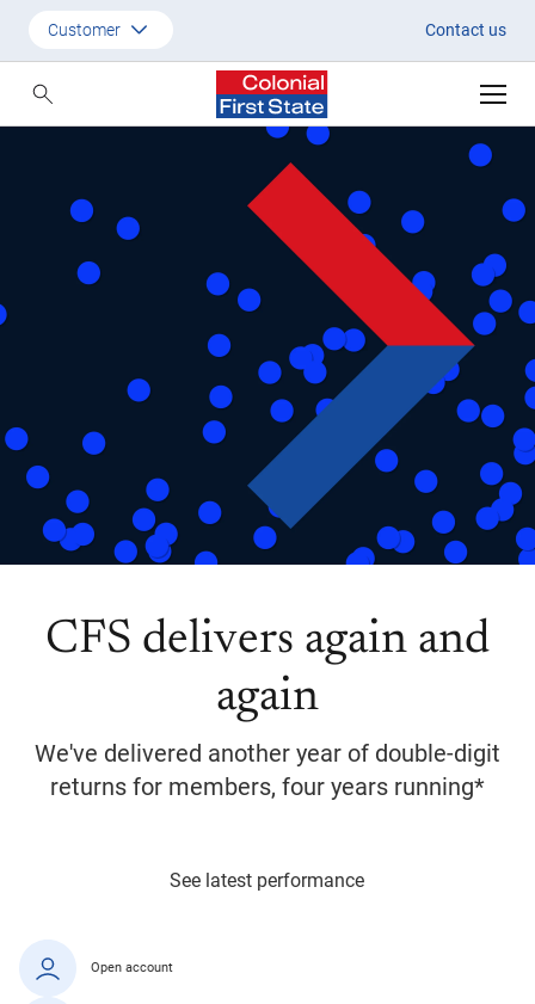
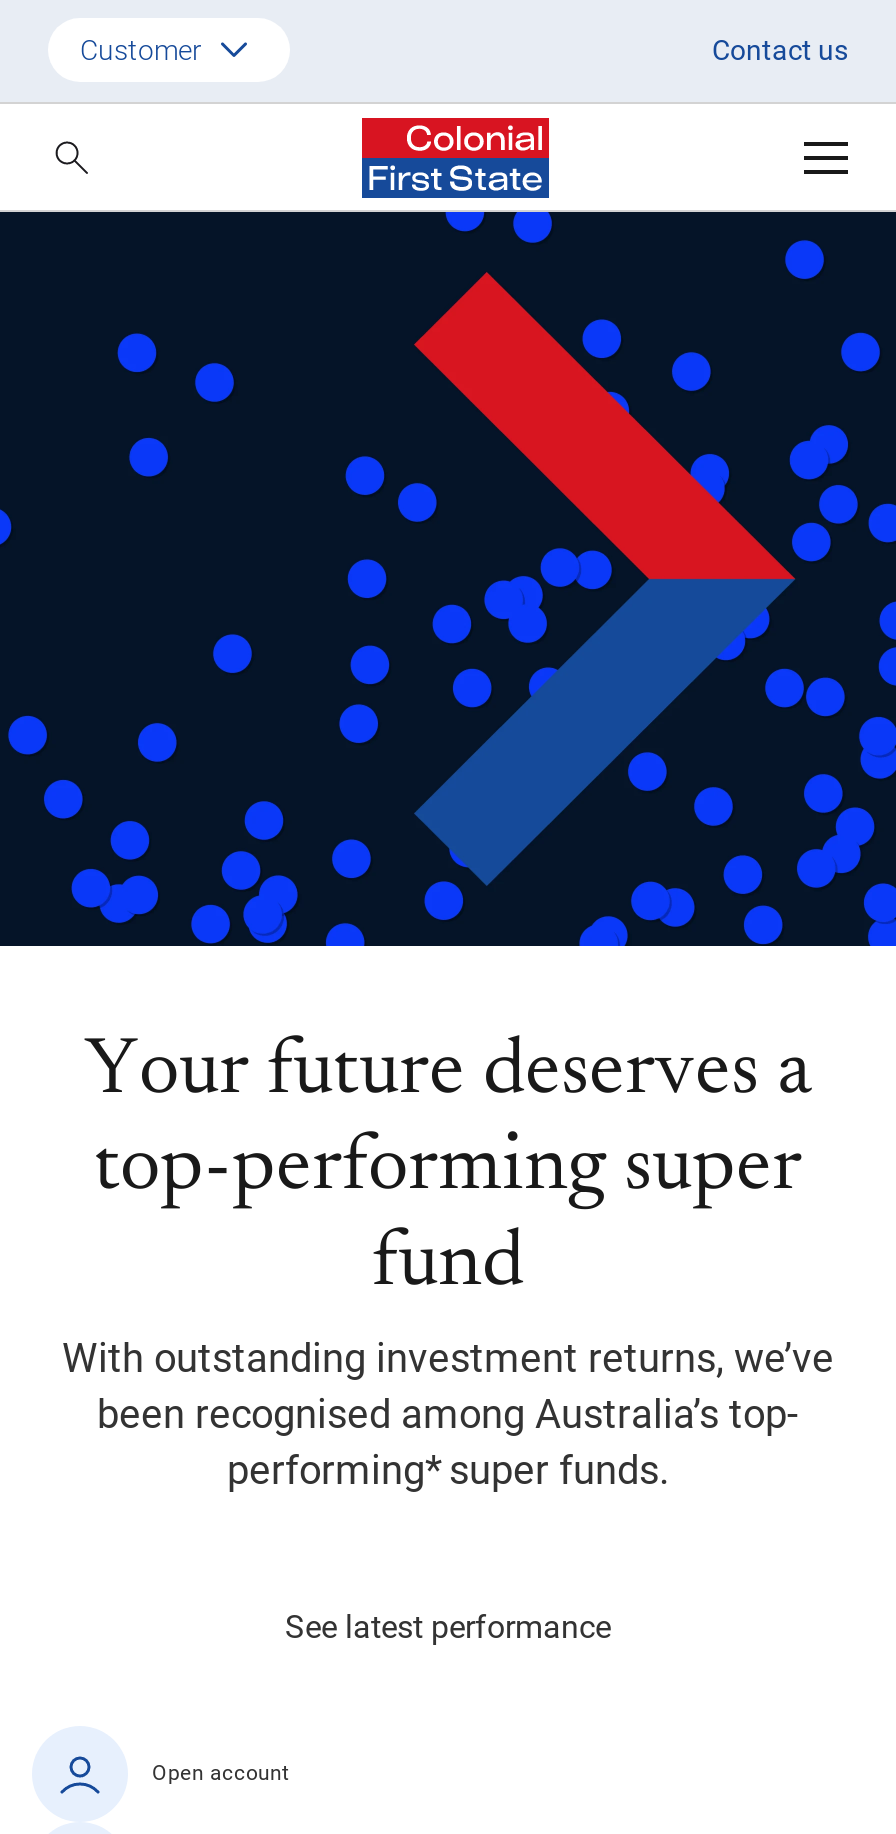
- CFS delivers again and
- again
- We've delivered another year of double-digit
- returns for members, four years running*
+ Your future deserves a
+ top-performing super
+ fund
+ With outstanding investment returns, we’ve
+ been recognised among Australia’s top-
+ performing* super funds.
